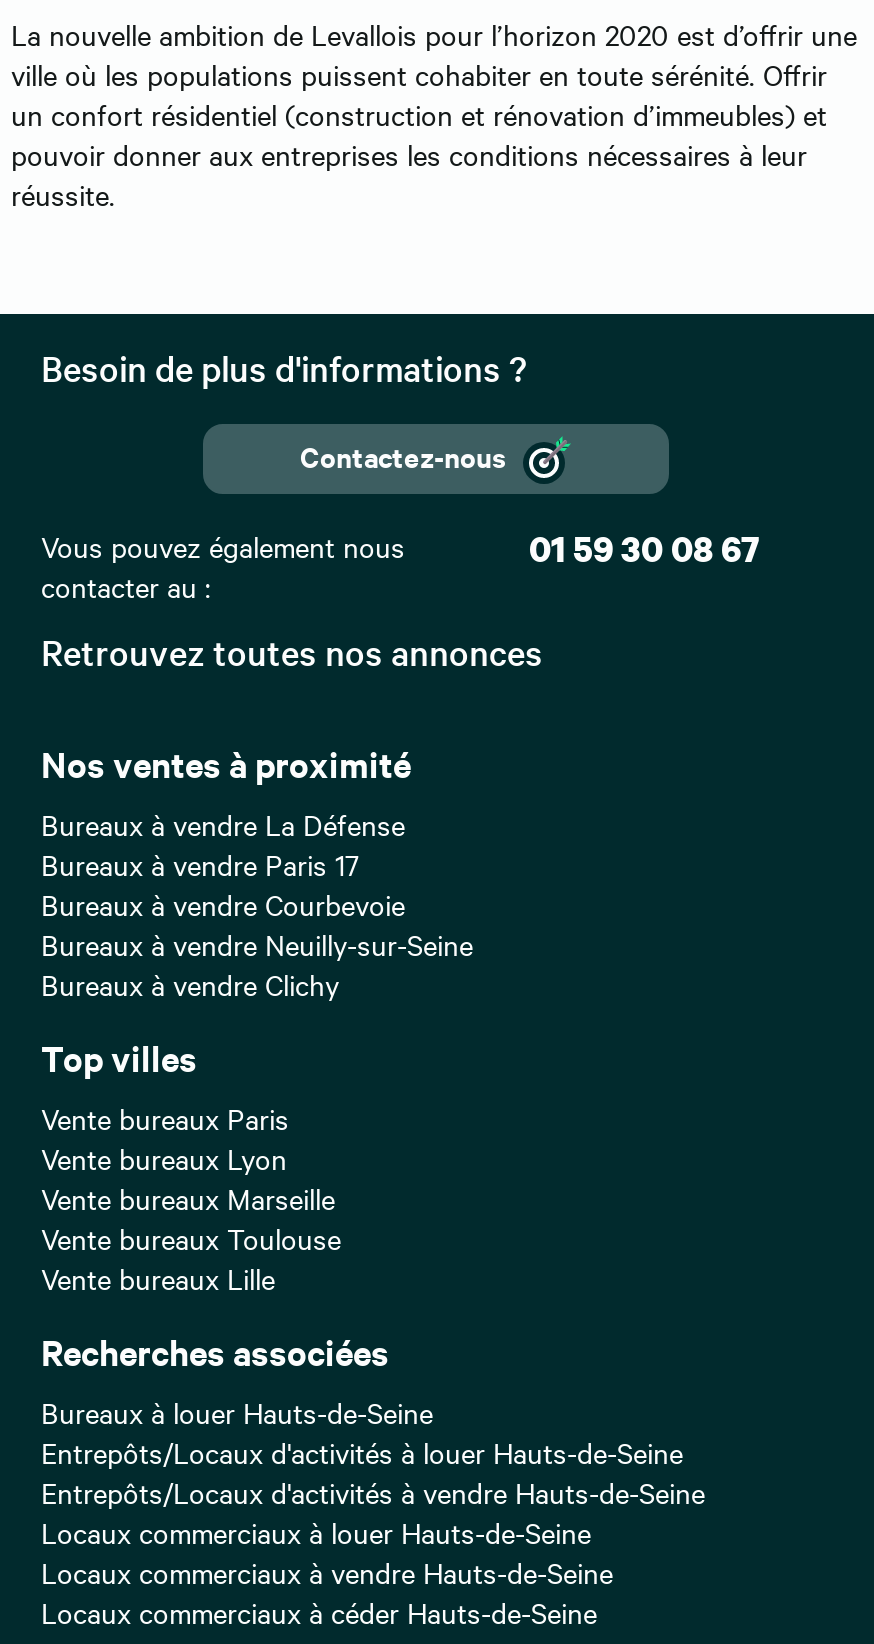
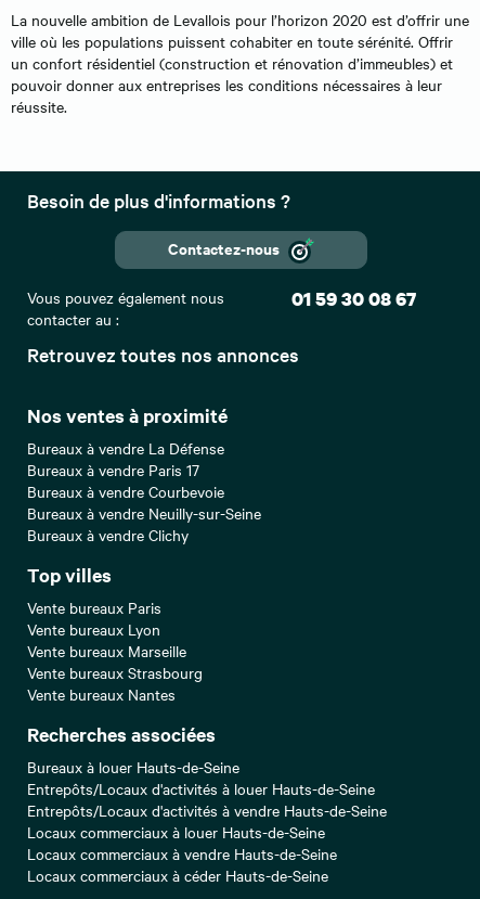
- Vente bureaux Toulouse
+ Vente bureaux Strasbourg

- Vente bureaux Lille
+ Vente bureaux Nantes
